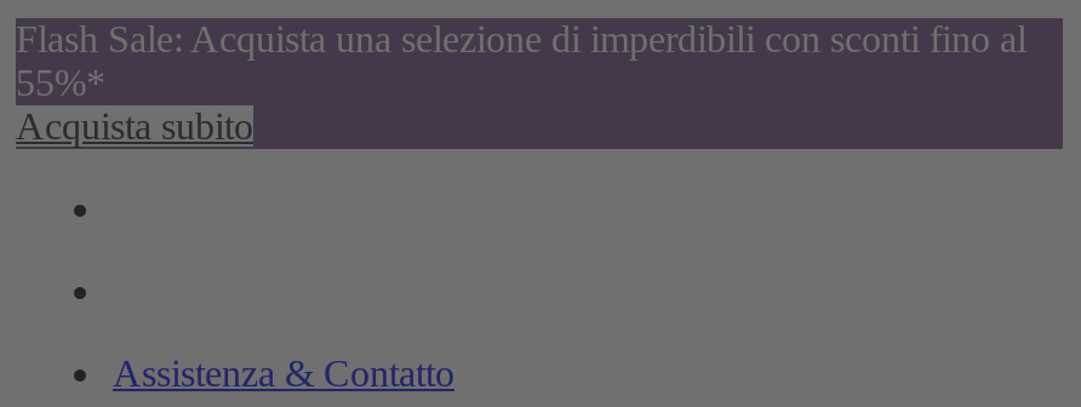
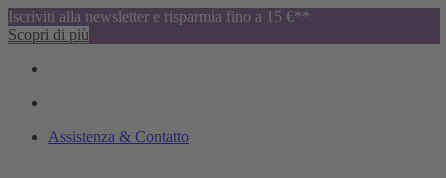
- Flash Sale: Acquista una selezione di imperdibili con sconti fino al
- 55%*
- Acquista subito
+ Iscriviti alla newsletter e risparmia fino a 15 €**
+ Scopri di più
